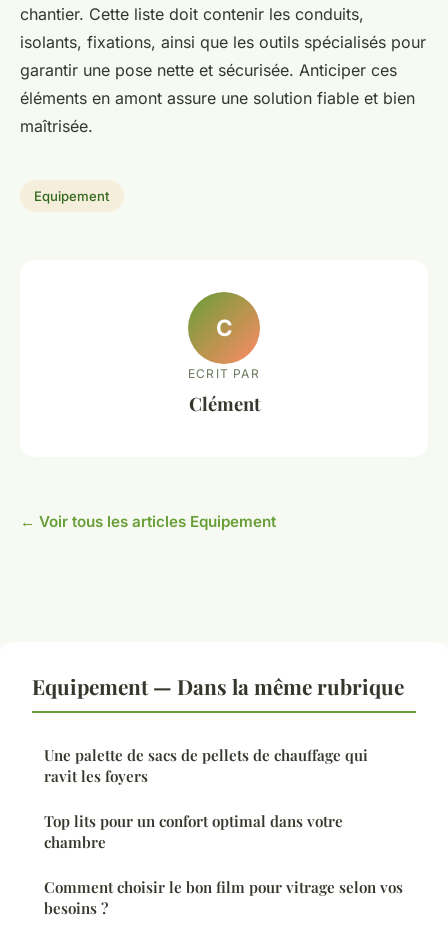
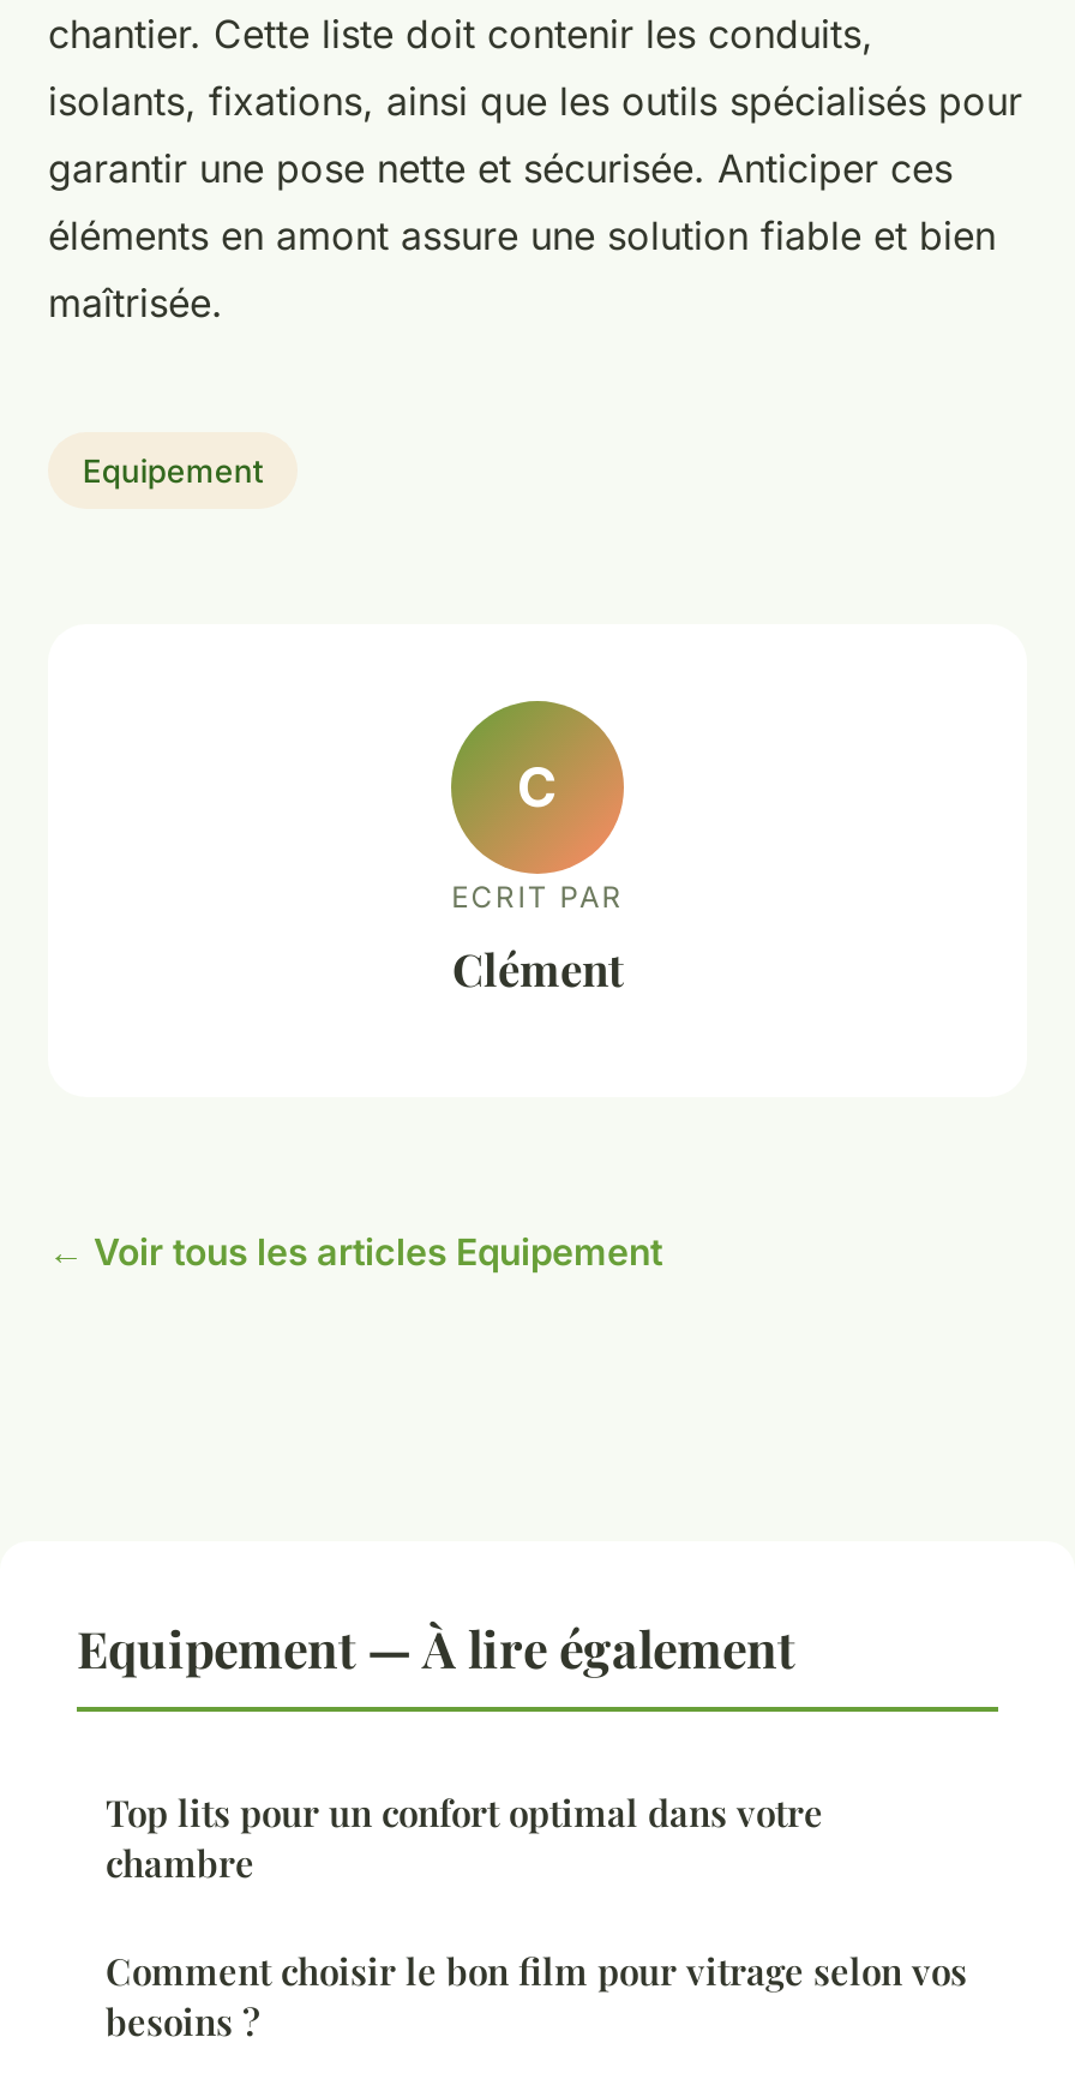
- Equipement — Dans la même rubrique
- Une palette de sacs de pellets de chauffage qui
- ravit les foyers
+ Equipement — À lire également
